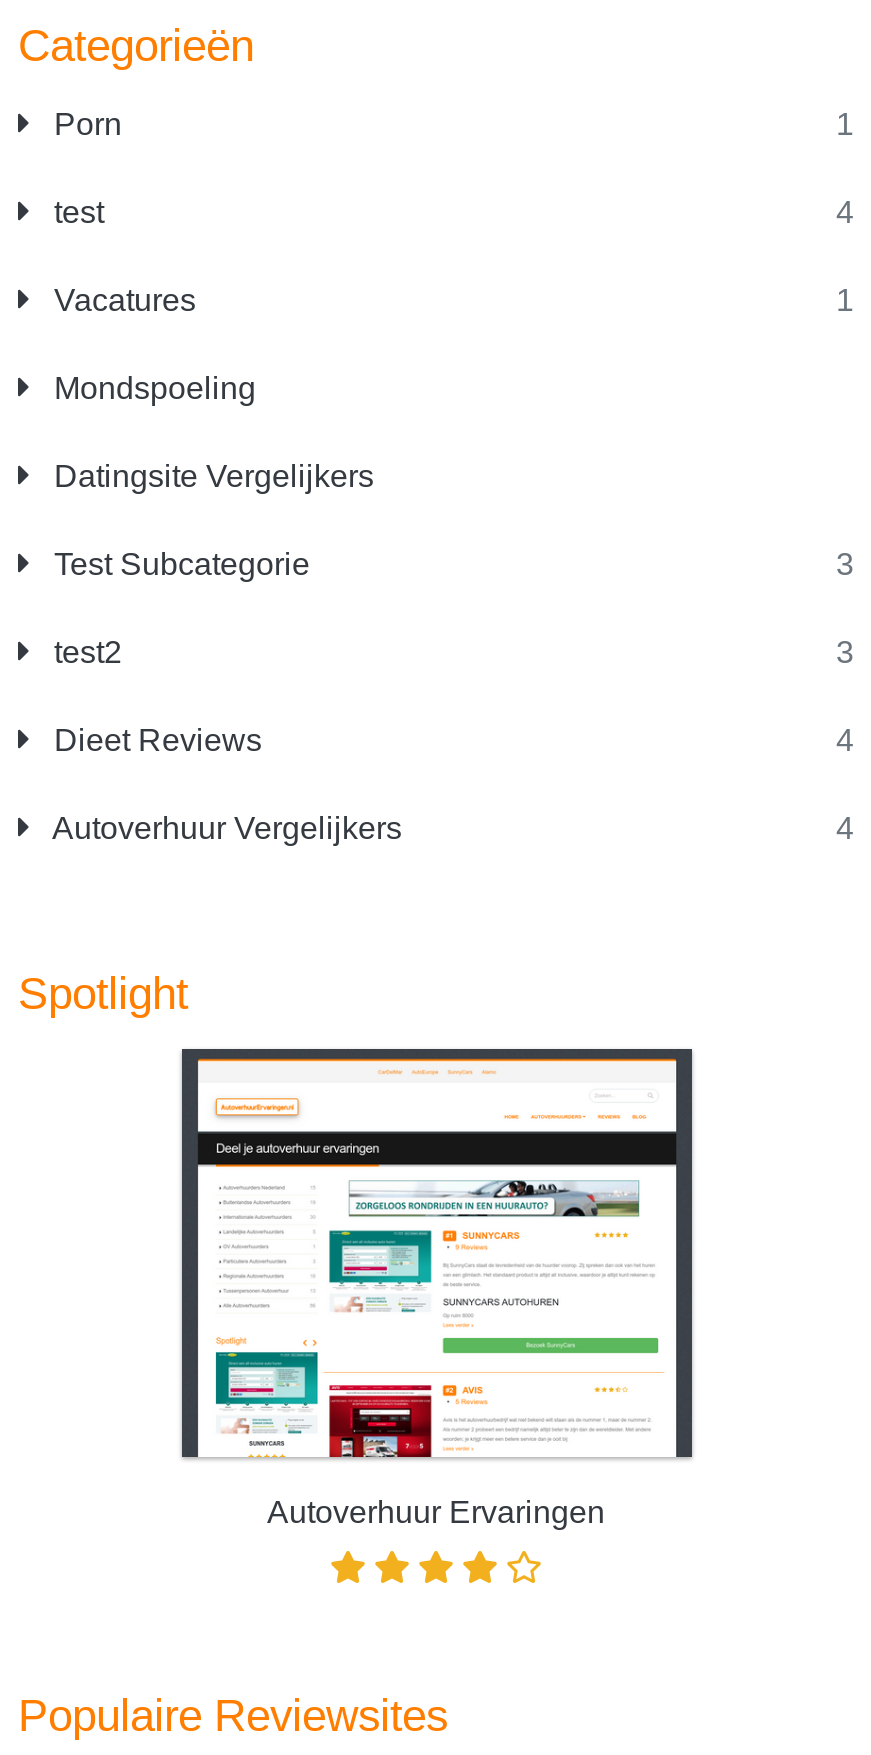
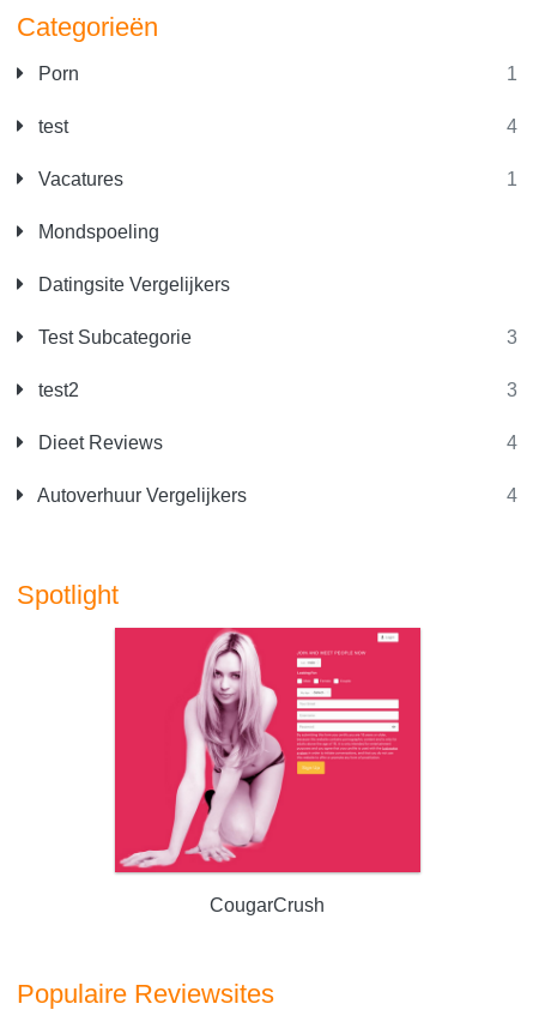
- [image]
- Autoverhuur Ervaringen
+ [image]
+ CougarCrush
